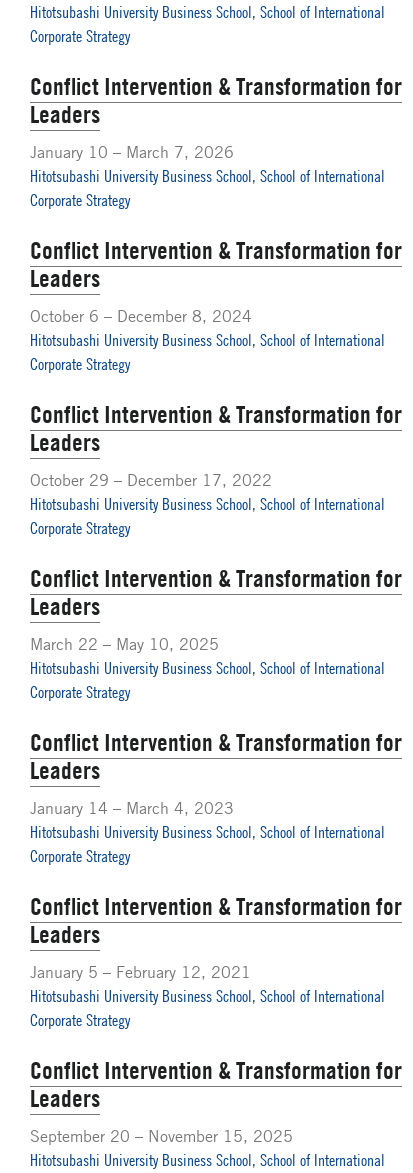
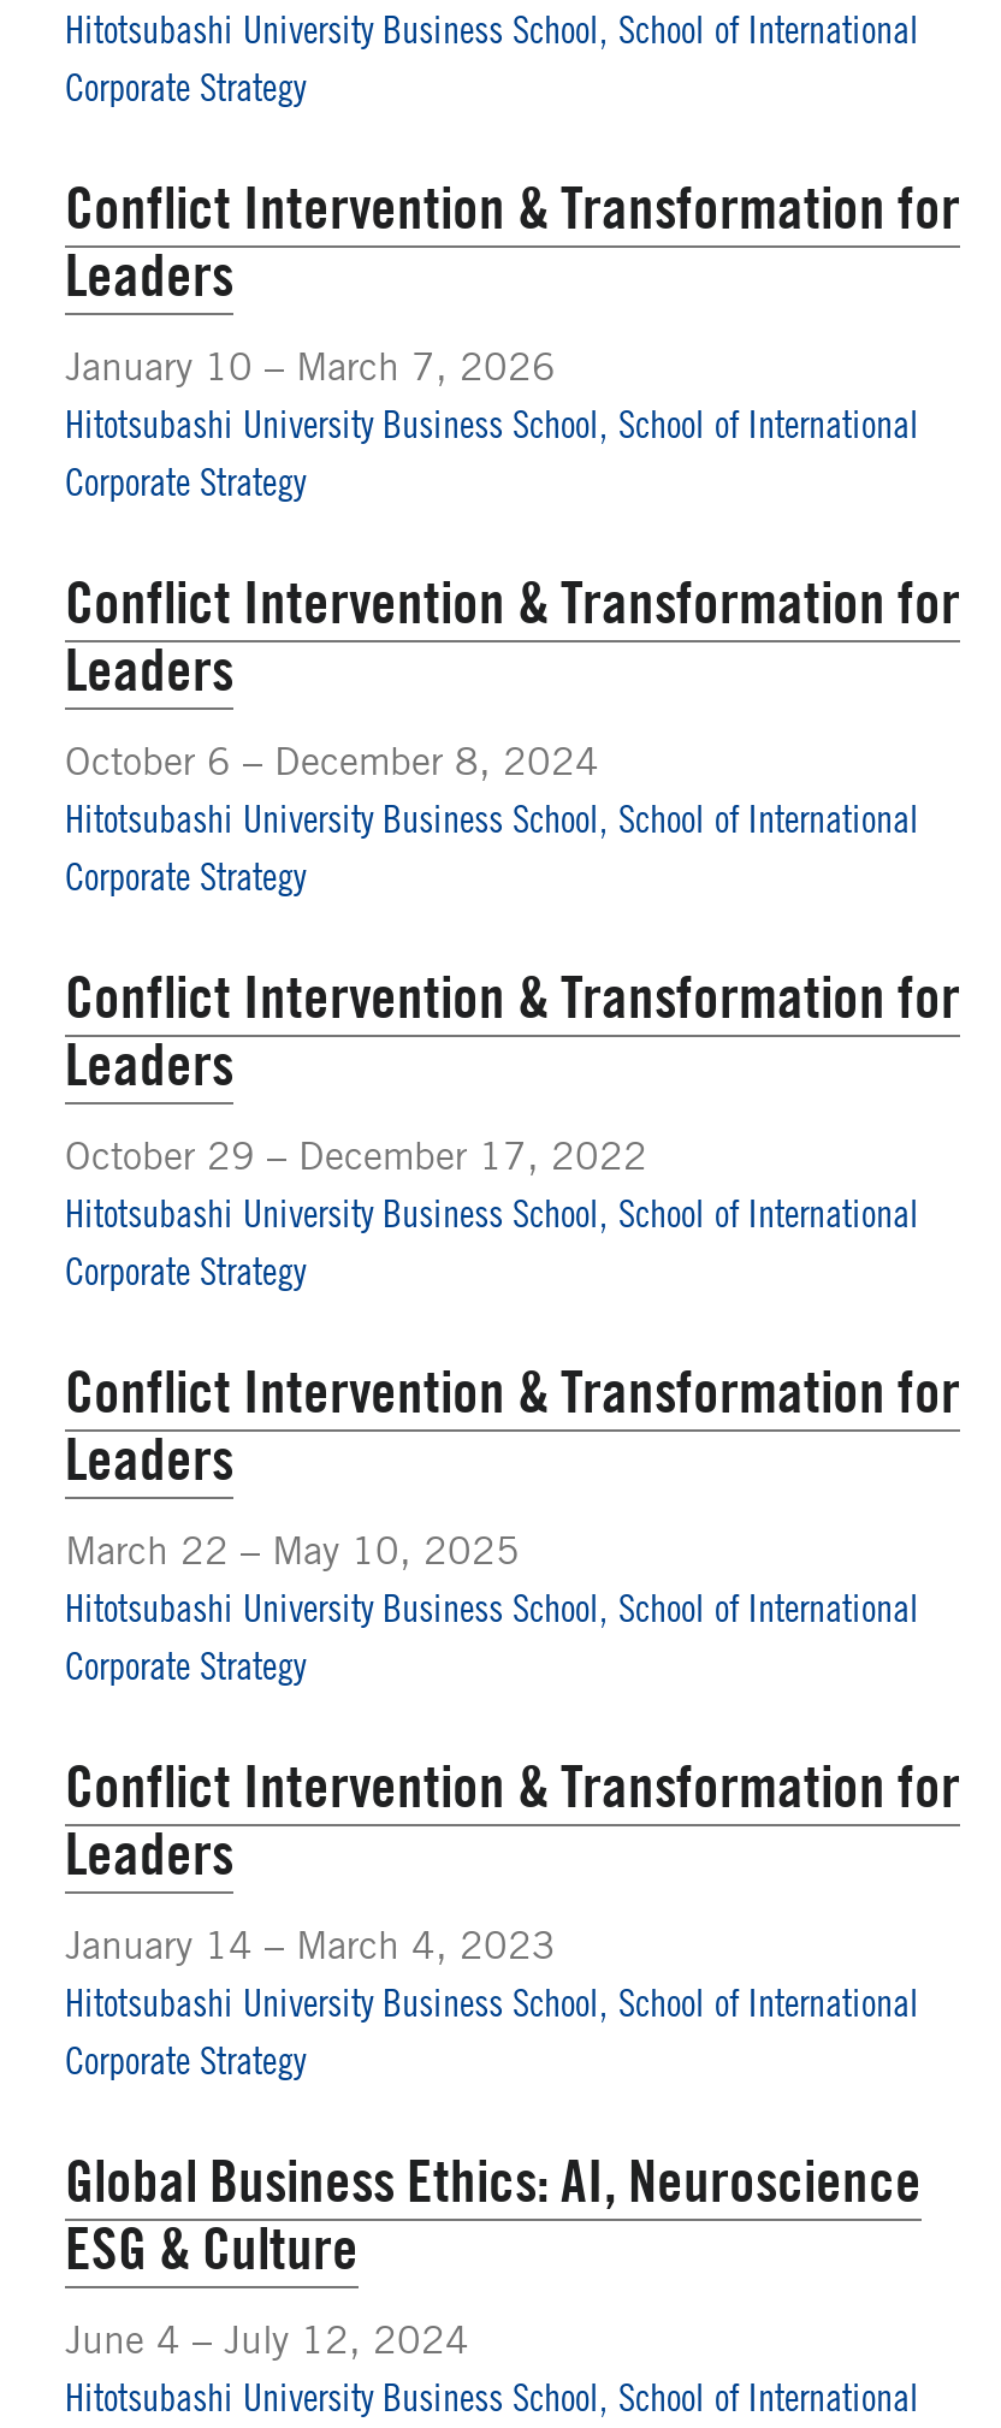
- Conflict Intervention & Transformation for
- Leaders
- January 5 – February 12, 2021
- Hitotsubashi University Business School, School of International
- Corporate Strategy
- Conflict Intervention & Transformation for
- Leaders
- September 20 – November 15, 2025
+ Global Business Ethics: AI, Neuroscience
+ ESG & Culture
+ June 4 – July 12, 2024
